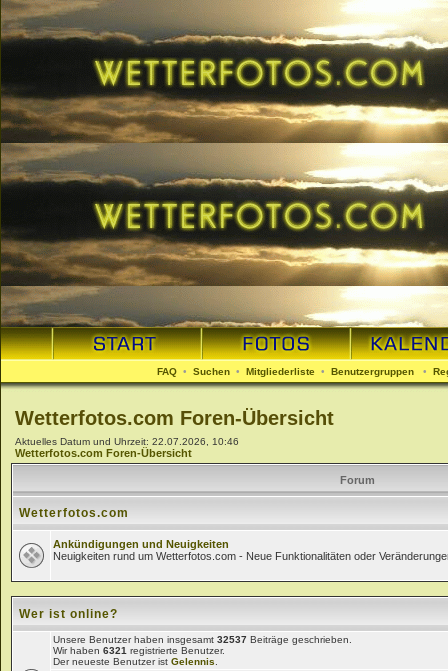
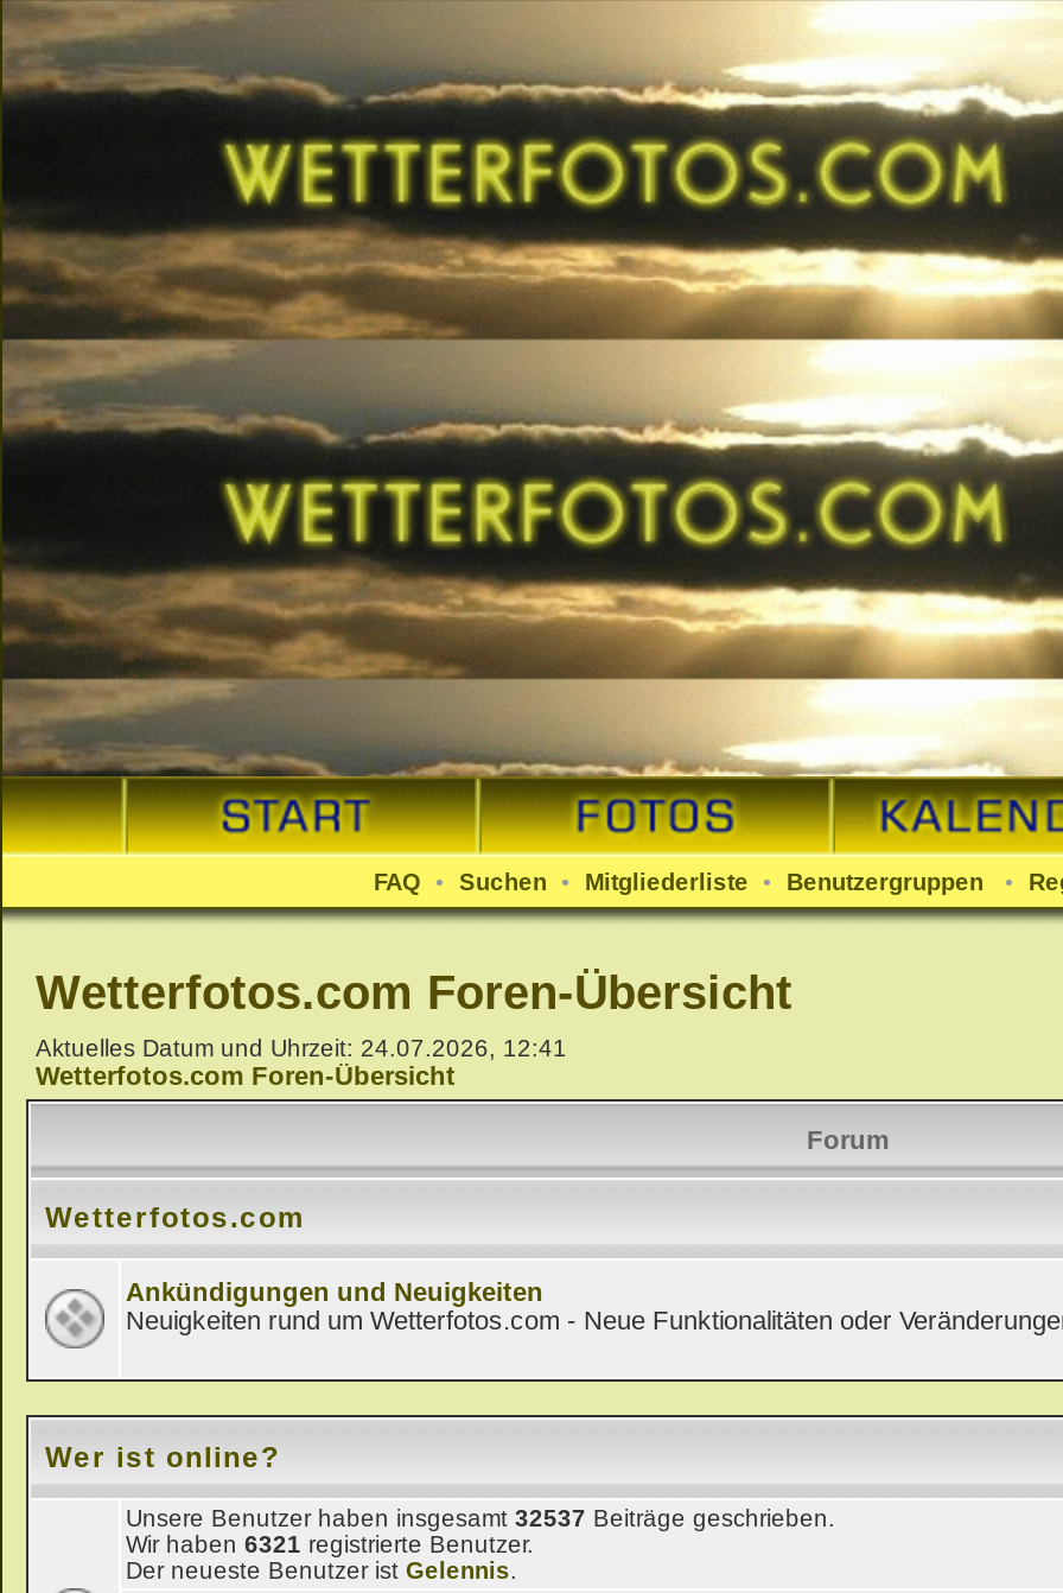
- Aktuelles Datum und Uhrzeit: 22.07.2026, 10:46
+ Aktuelles Datum und Uhrzeit: 24.07.2026, 12:41
